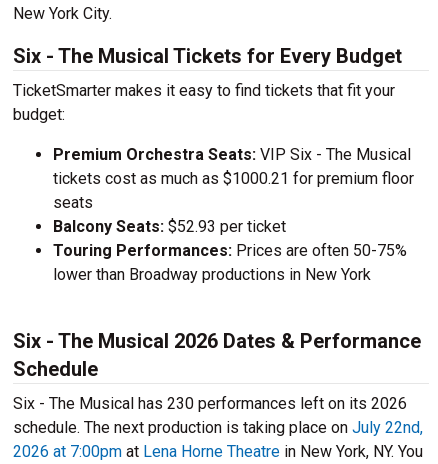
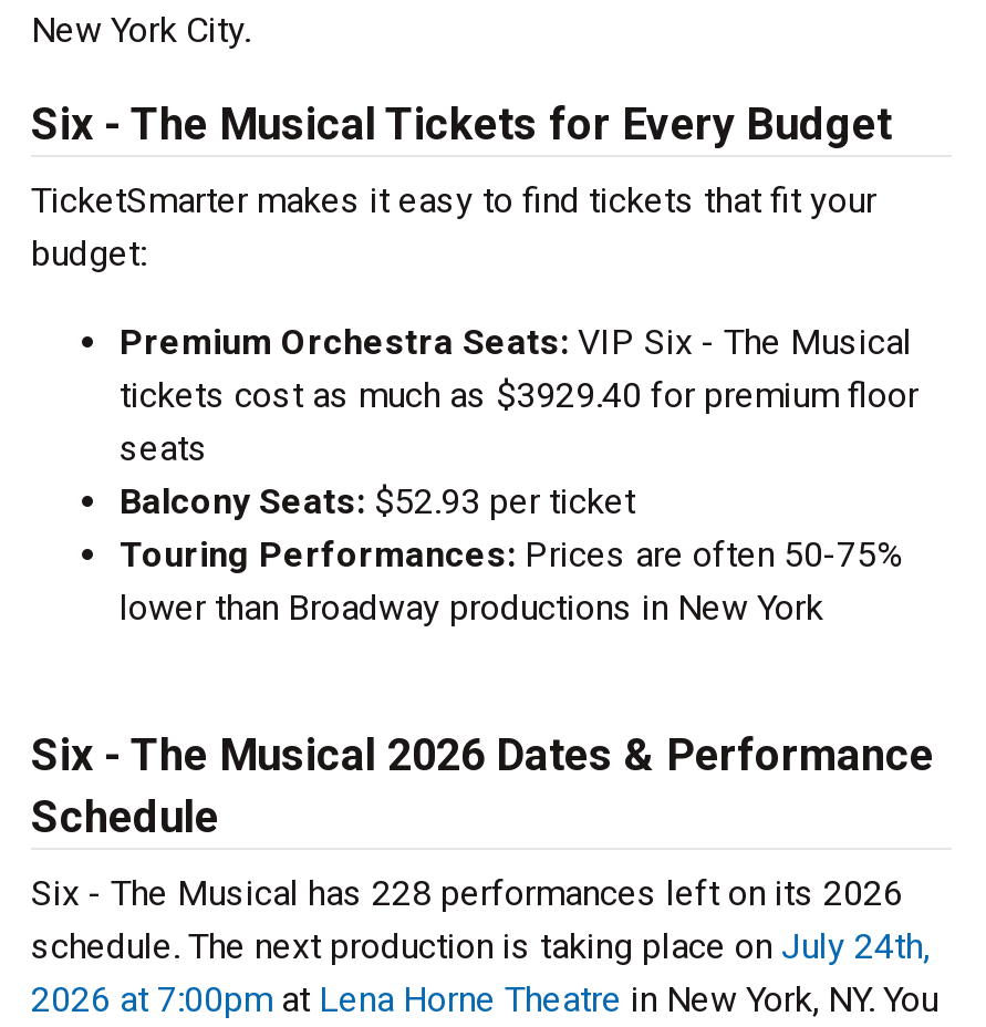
- tickets cost as much as $1000.21 for premium floor
+ tickets cost as much as $3929.40 for premium floor

- Six - The Musical has 230 performances left on its 2026
+ Six - The Musical has 228 performances left on its 2026

- schedule. The next production is taking place on July 22nd,
+ schedule. The next production is taking place on July 24th,
